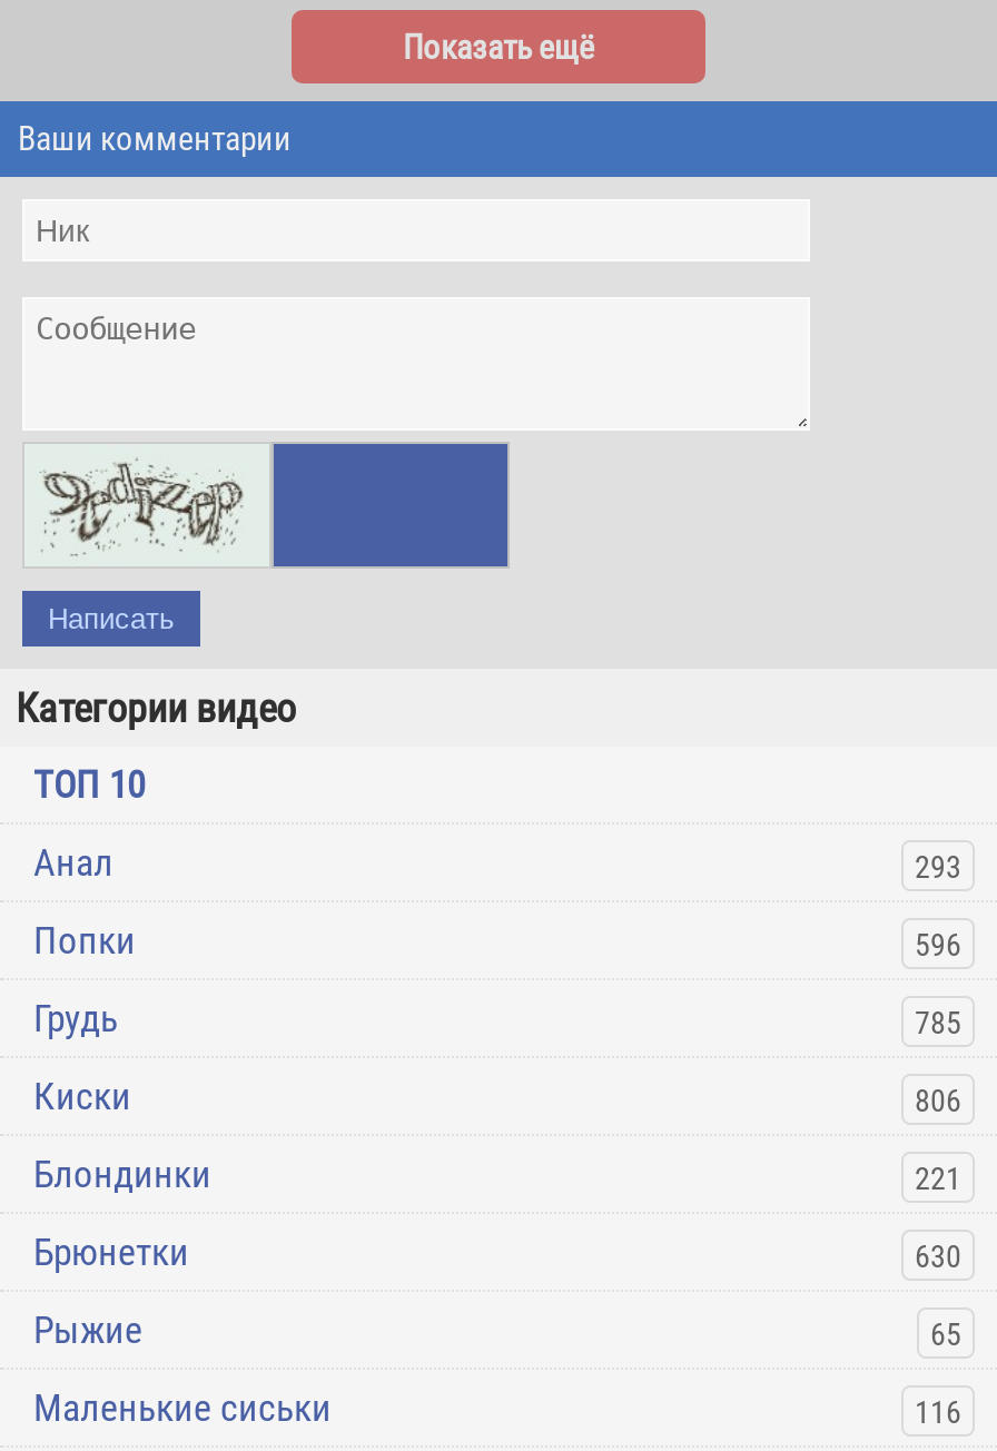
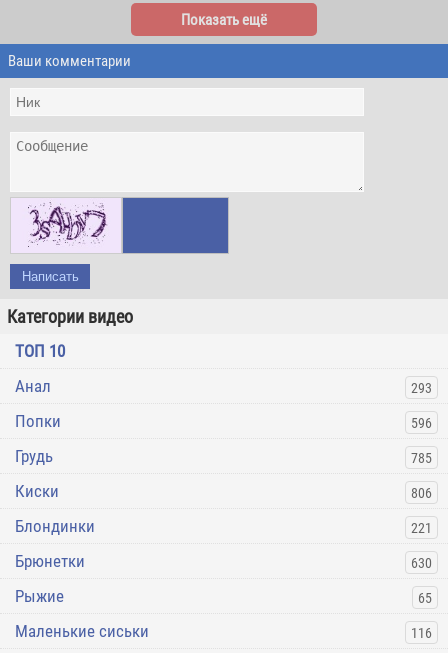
- [image]
+ [image]
